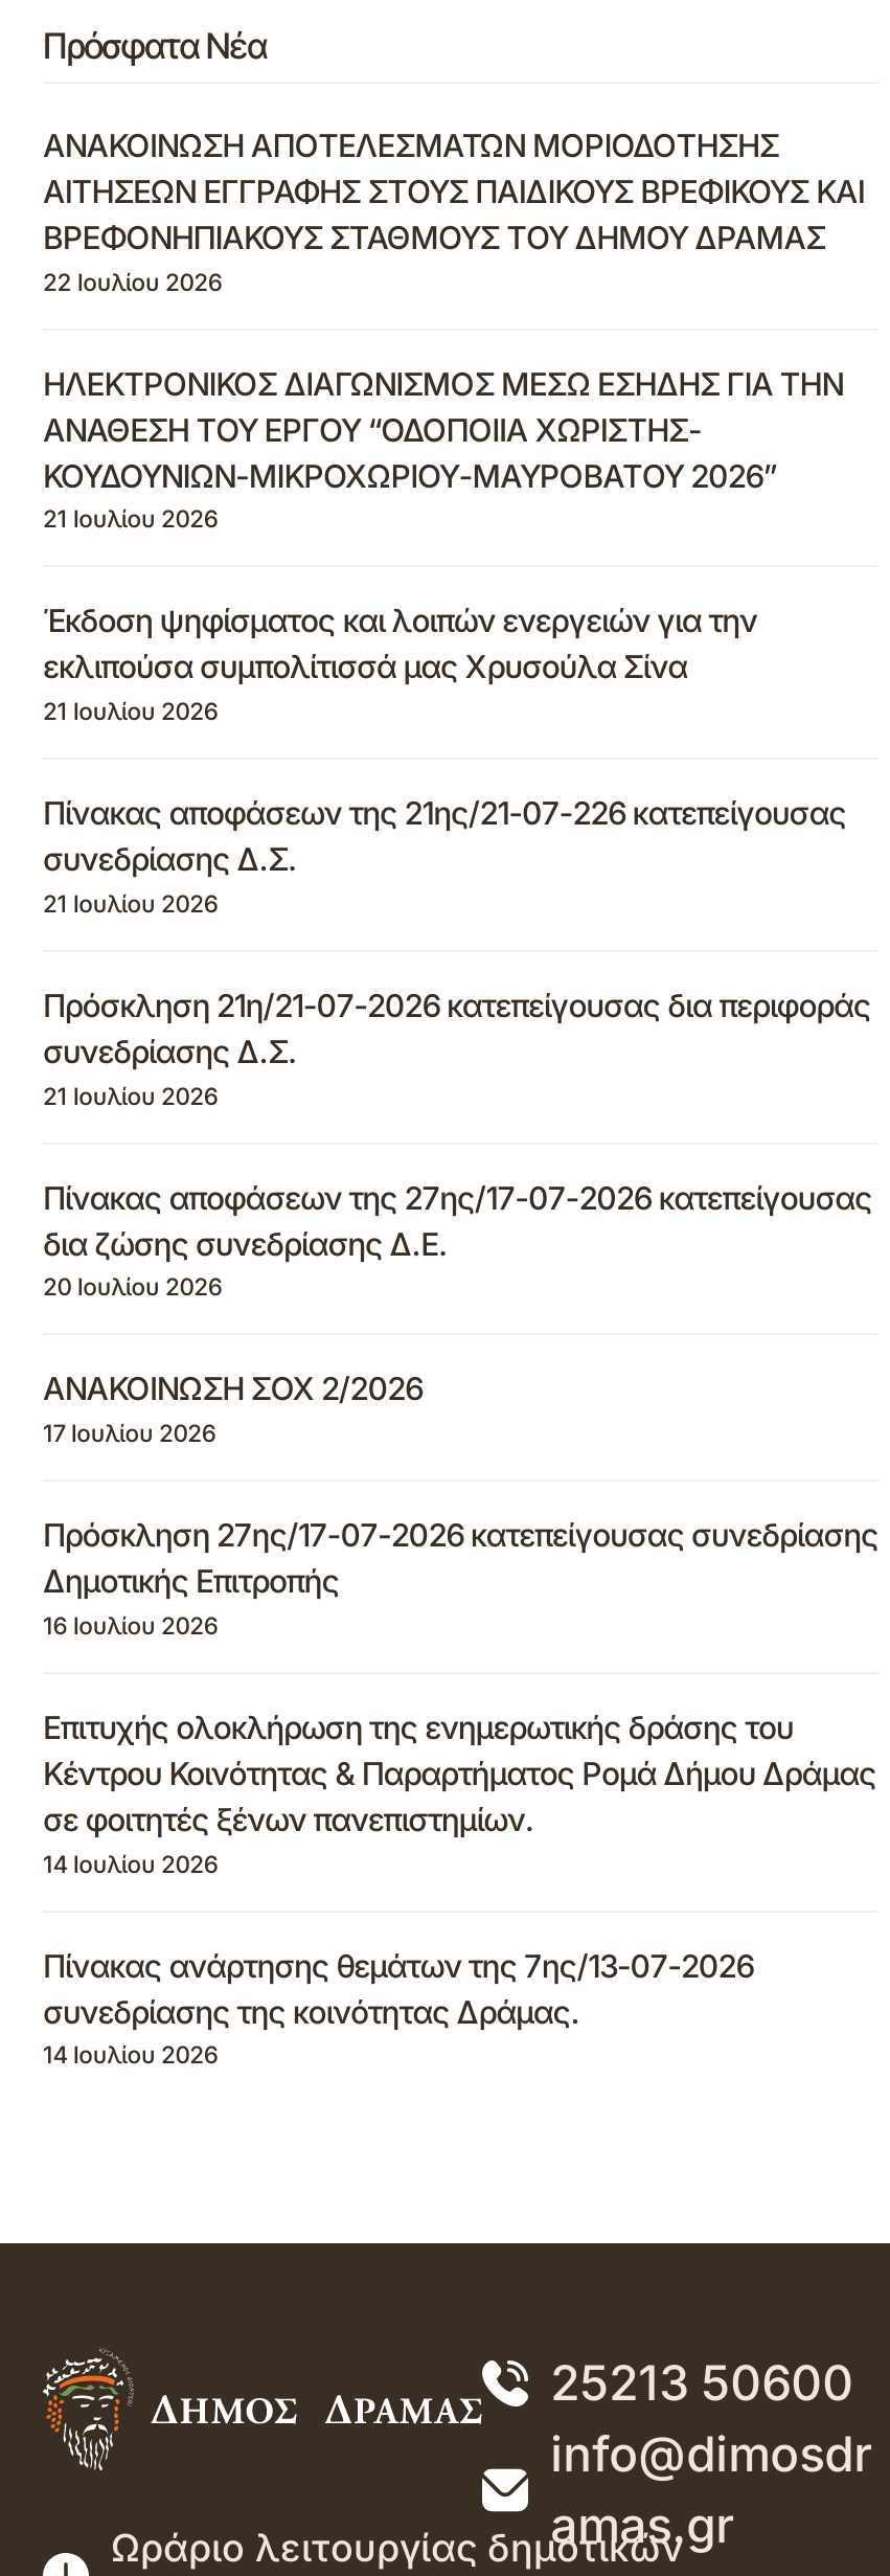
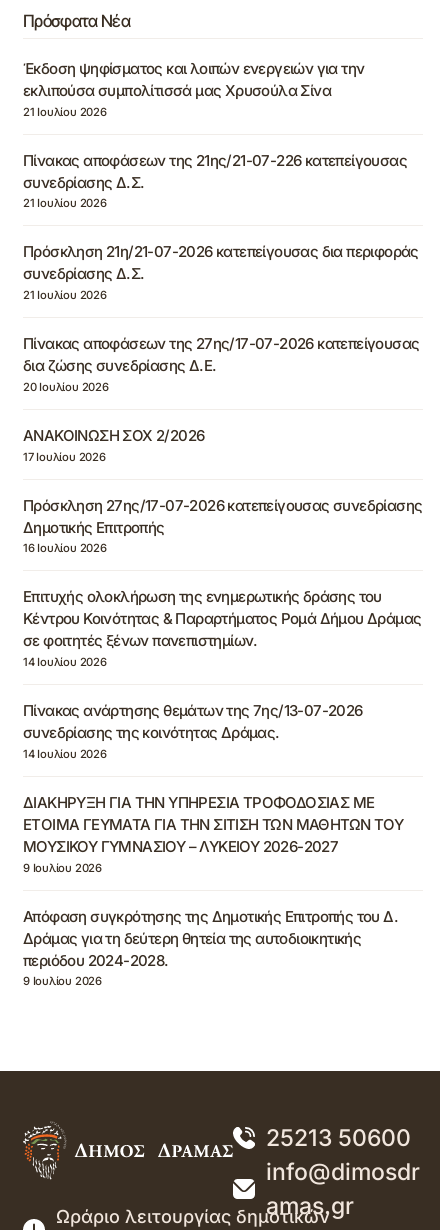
- ΑΝΑΚΟΙΝΩΣΗ ΑΠΟΤΕΛΕΣΜΑΤΩΝ ΜΟΡΙΟΔΟΤΗΣΗΣ
- ΑΙΤΗΣΕΩΝ ΕΓΓΡΑΦΗΣ ΣΤΟΥΣ ΠΑΙΔΙΚΟΥΣ ΒΡΕΦΙΚΟΥΣ ΚΑΙ
- ΒΡΕΦΟΝΗΠΙΑΚΟΥΣ ΣΤΑΘΜΟΥΣ ΤΟΥ ΔΗΜΟΥ ΔΡΑΜΑΣ
- 22 Ιουλίου 2026
- ΗΛΕΚΤΡΟΝΙΚΟΣ ΔΙΑΓΩΝΙΣΜΟΣ ΜΕΣΩ ΕΣΗΔΗΣ ΓΙΑ ΤΗΝ
- ΑΝΑΘΕΣΗ ΤΟΥ ΕΡΓΟΥ “ΟΔΟΠΟΙΙΑ ΧΩΡΙΣΤΗΣ-
- ΚΟΥΔΟΥΝΙΩΝ-ΜΙΚΡΟΧΩΡΙΟΥ-ΜΑΥΡΟΒΑΤΟΥ 2026”
- 21 Ιουλίου 2026

moved up: Έκδοση ψηφίσματος και λοιπών ενεργειών για την | εκλιπούσα συμπολίτισσά μας Χρυσούλα Σίνα | 21 Ιουλίου 2026 | ... | συνεδρίασης της κοινότητας Δράμας. | 14 Ιουλίου 2026

+ ΔΙΑΚΗΡΥΞΗ ΓΙΑ ΤΗΝ ΥΠΗΡΕΣΙΑ ΤΡΟΦΟΔΟΣΙΑΣ ΜΕ
+ ΕΤΟΙΜΑ ΓΕΥΜΑΤΑ ΓΙΑ ΤΗΝ ΣΙΤΙΣΗ ΤΩΝ ΜΑΘΗΤΩΝ ΤΟΥ
+ ΜΟΥΣΙΚΟΥ ΓΥΜΝΑΣΙΟΥ – ΛΥΚΕΙΟΥ 2026-2027
+ 9 Ιουλίου 2026
+ Απόφαση συγκρότησης της Δημοτικής Επιτροπής του Δ.
+ Δράμας για τη δεύτερη θητεία της αυτοδιοικητικής
+ περιόδου 2024-2028.
+ 9 Ιουλίου 2026
